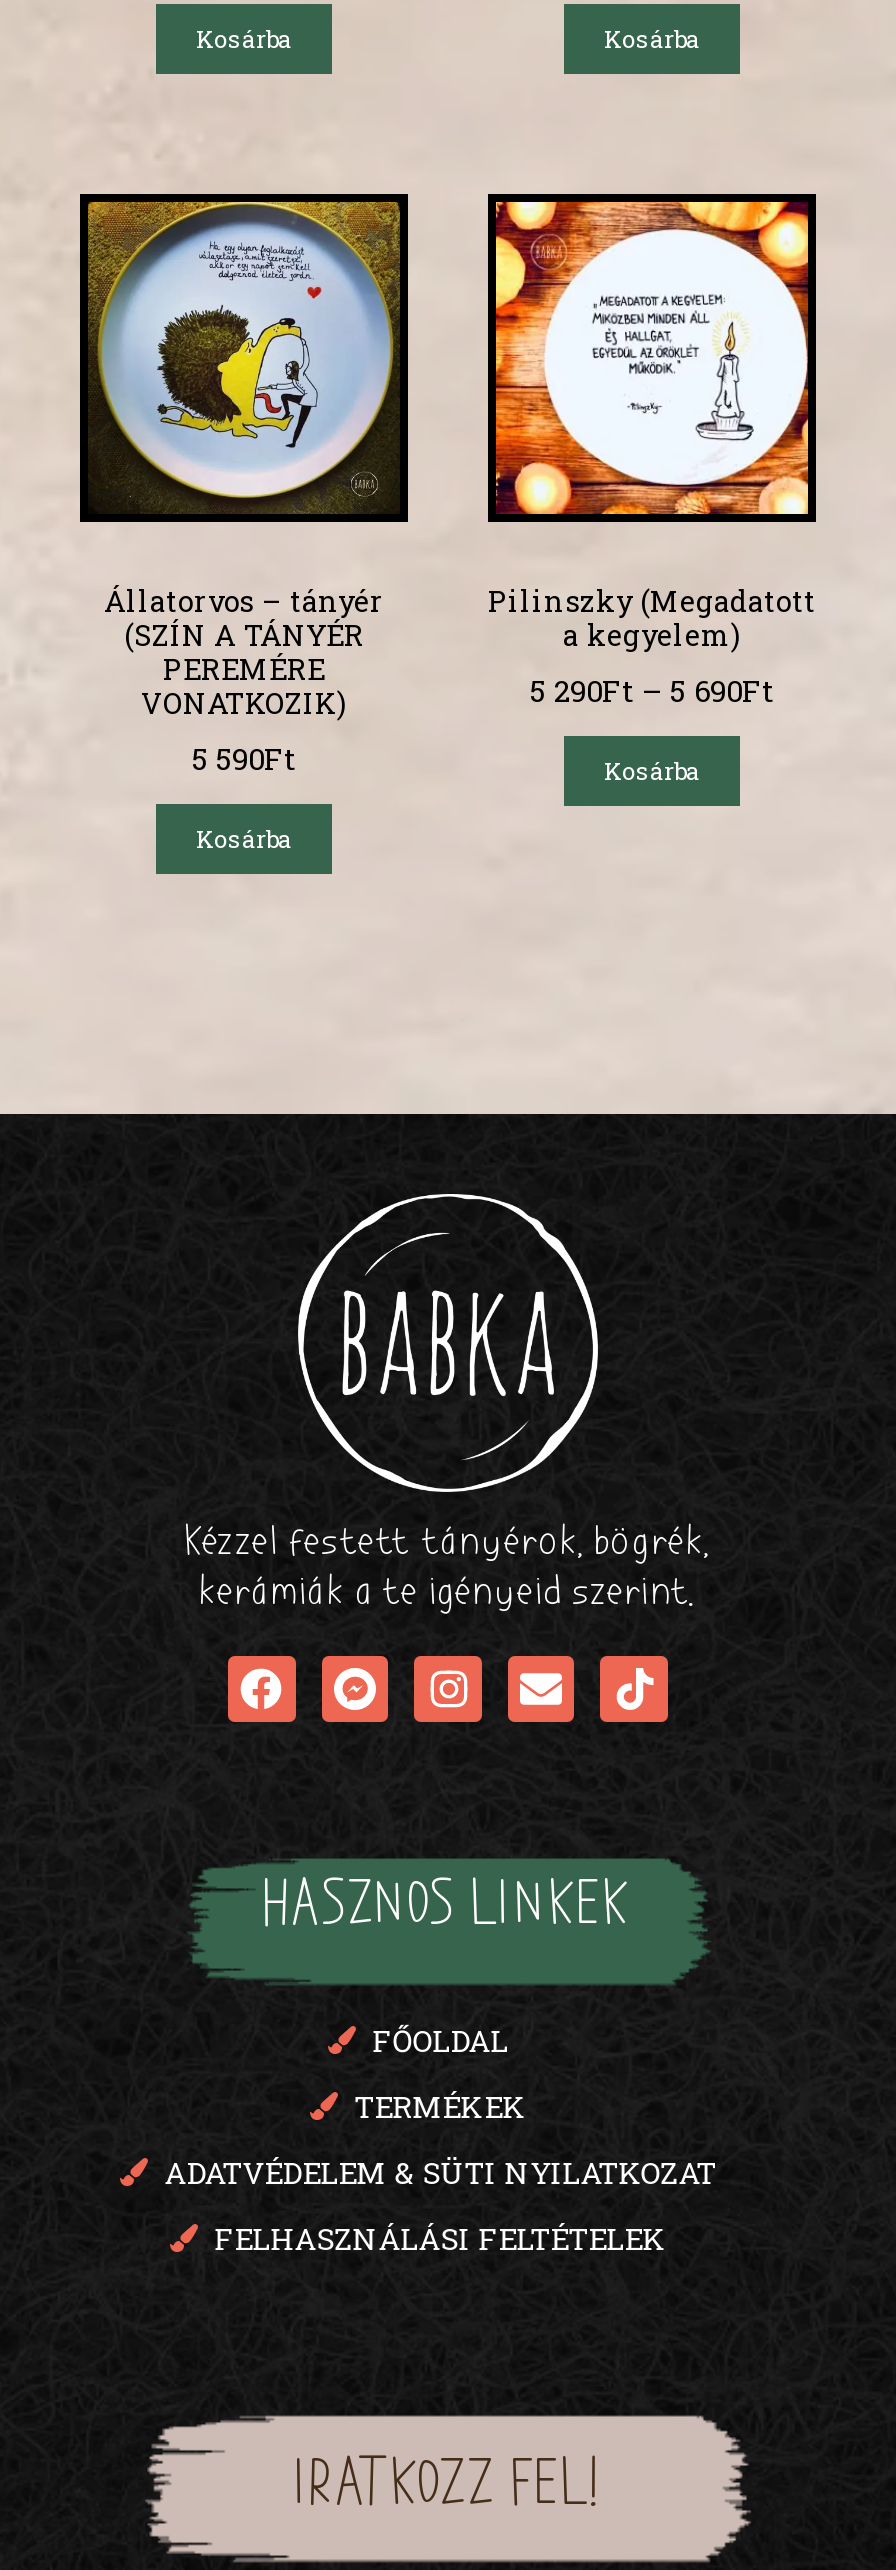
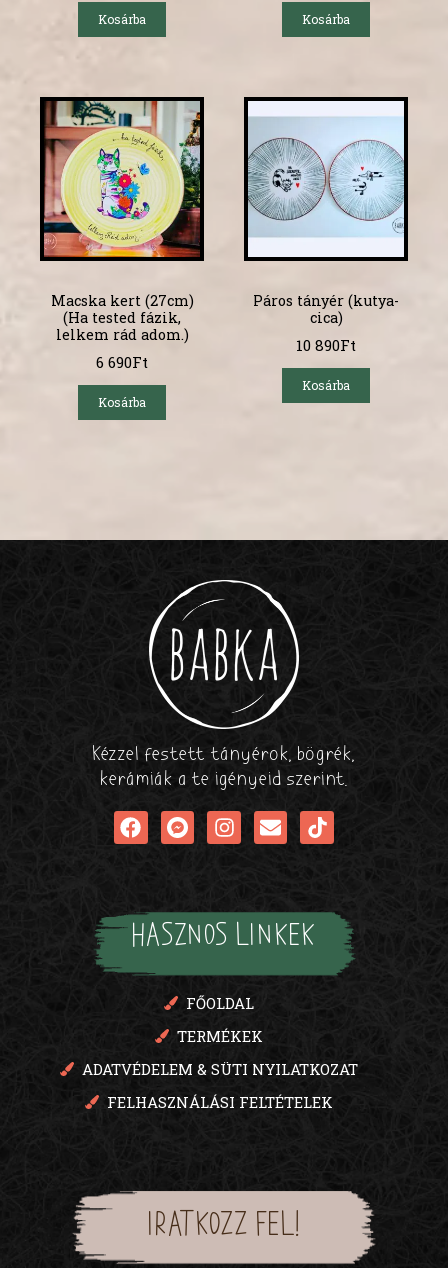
- [image]
- Állatorvos – tányér
- (SZÍN A TÁNYÉR
- PEREMÉRE
- VONATKOZIK)
- 5 590Ft
+ [image]
+ Macska kert (27cm)
+ (Ha tested fázik,
+ lelkem rád adom.)
+ 6 690Ft

- [image]
- Pilinszky (Megadatott
- a kegyelem)
- 5 290Ft – 5 690Ft
+ [image]
+ Páros tányér (kutya-
+ cica)
+ 10 890Ft
